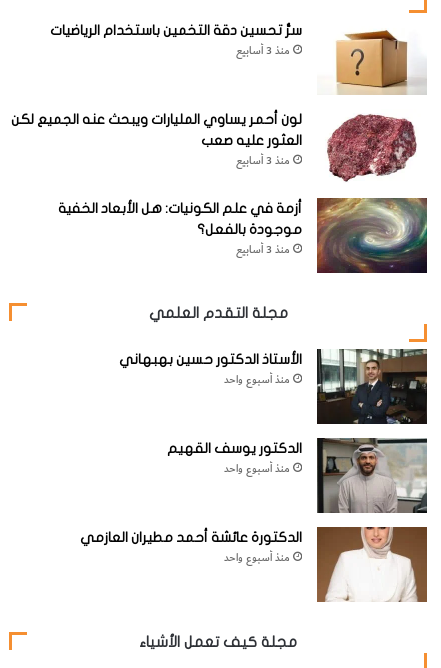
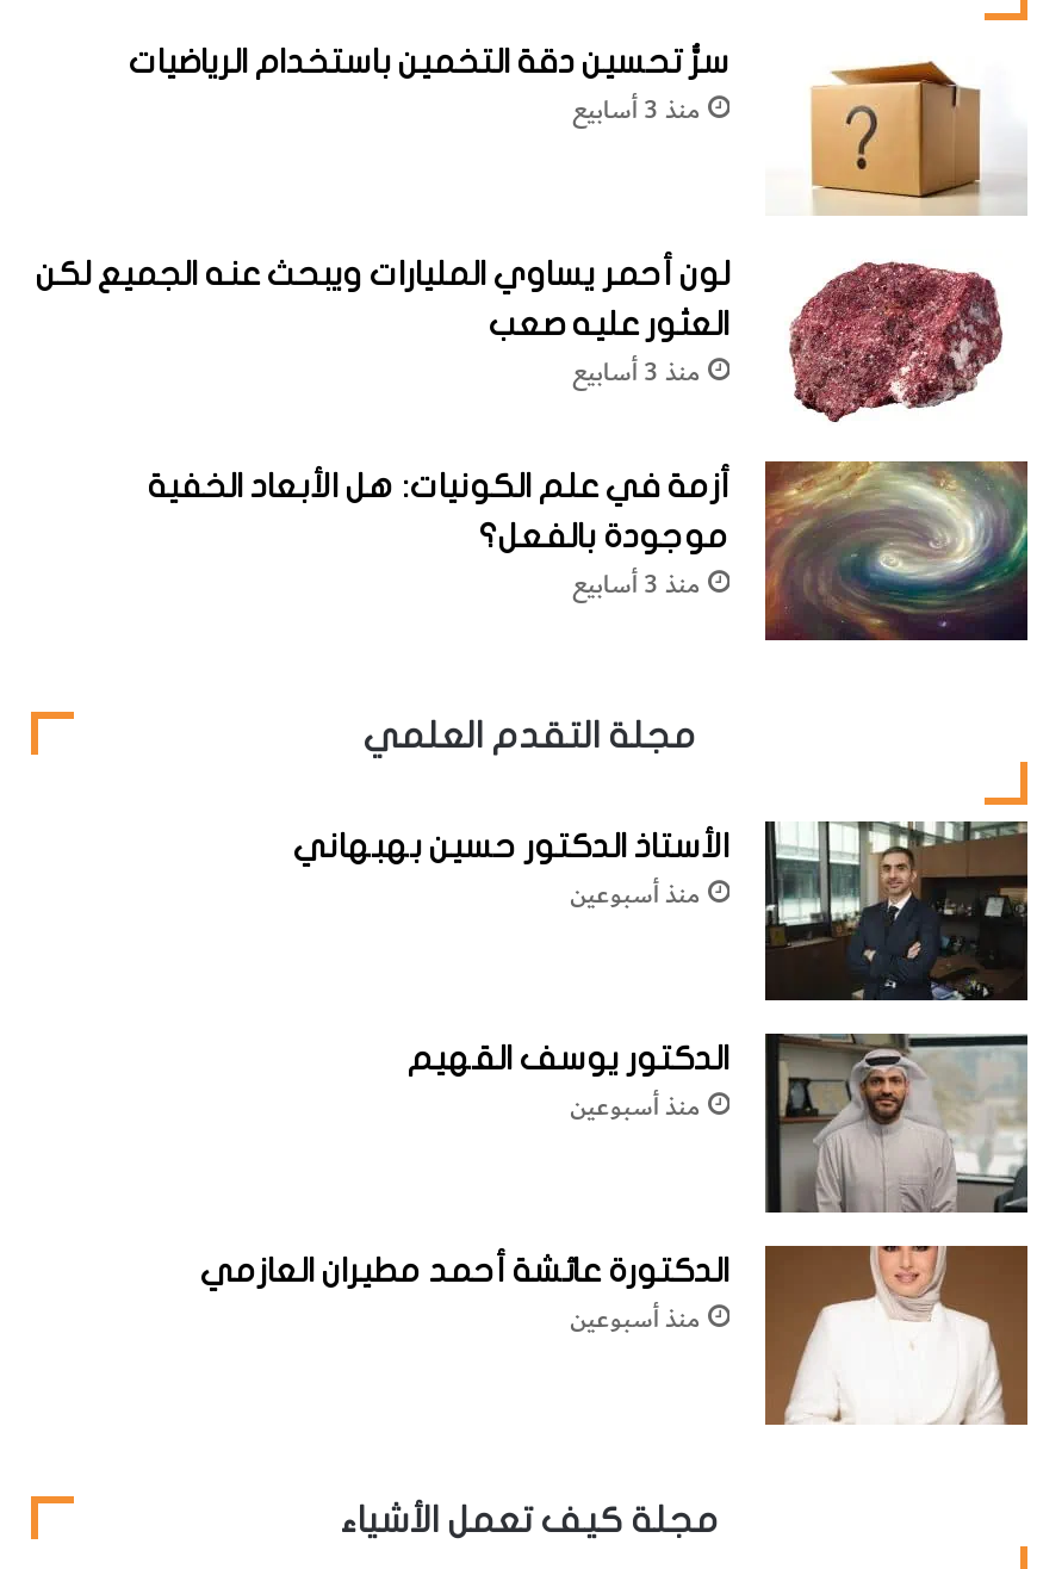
- منذ أسبوع واحد
+ منذ أسبوعين

- منذ أسبوع واحد
+ منذ أسبوعين

- منذ أسبوع واحد
+ منذ أسبوعين
